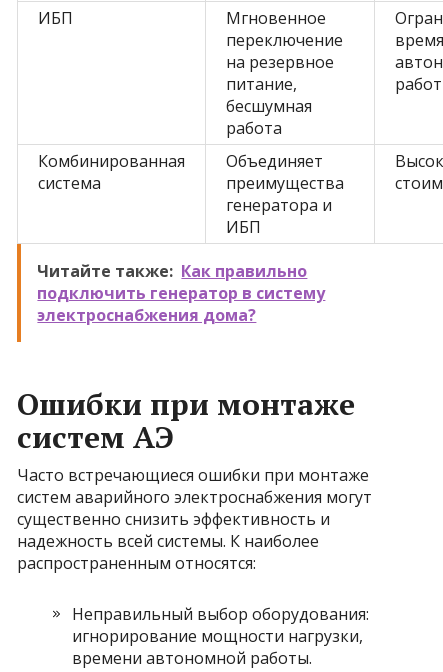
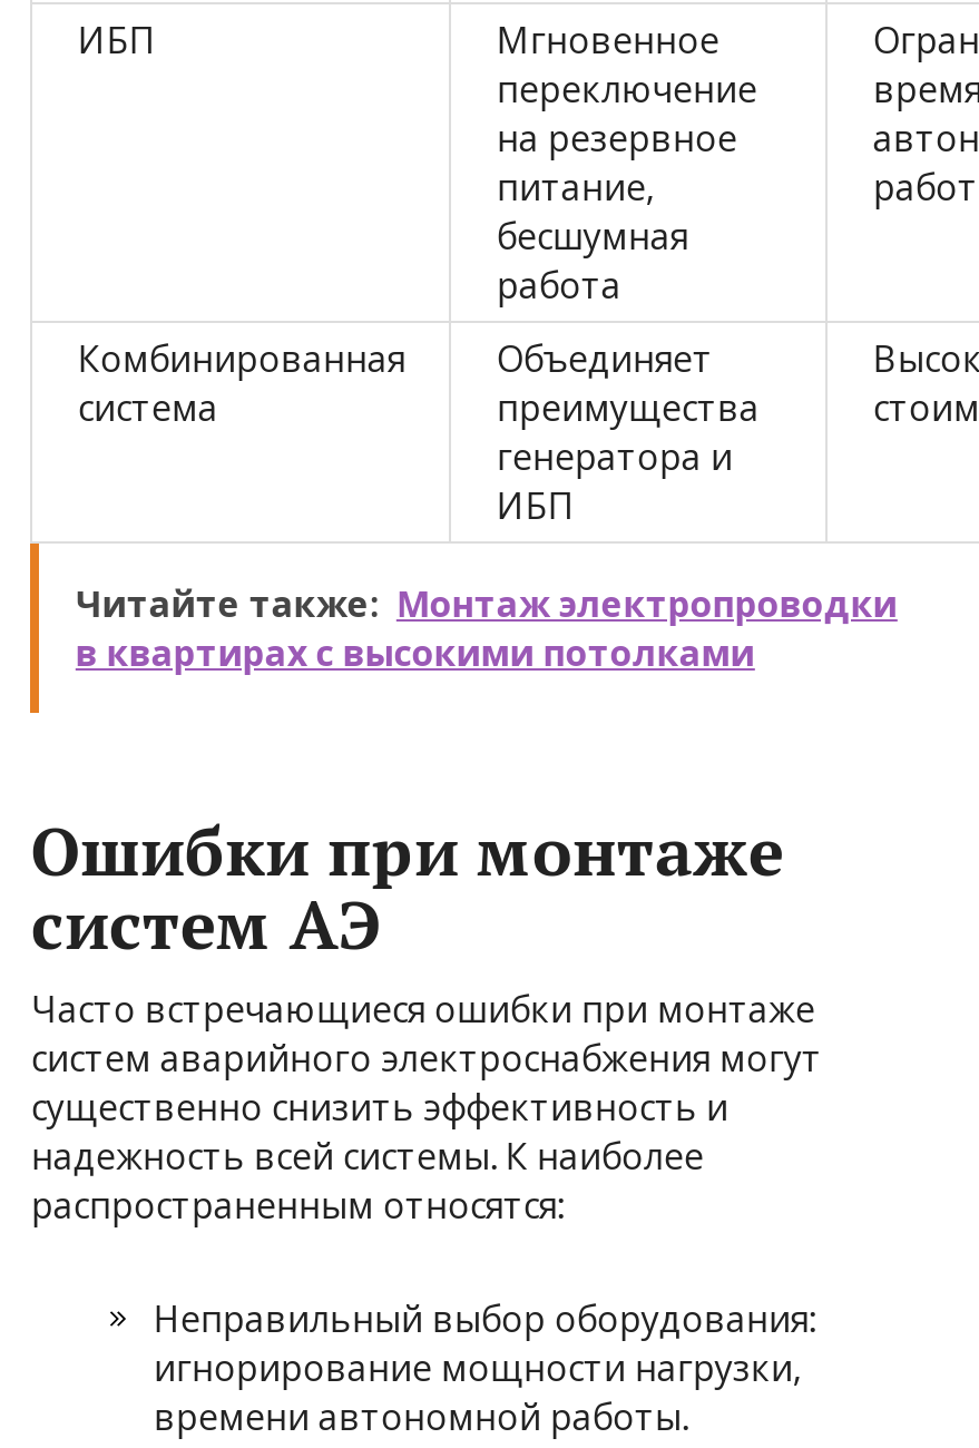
- Читайте также: Как правильно
- подключить генератор в систему
- электроснабжения дома?
+ Читайте также: Монтаж электропроводки
+ в квартирах с высокими потолками
